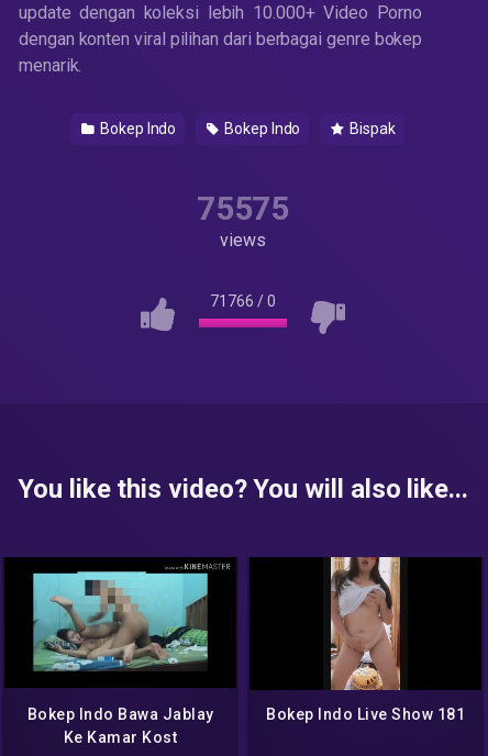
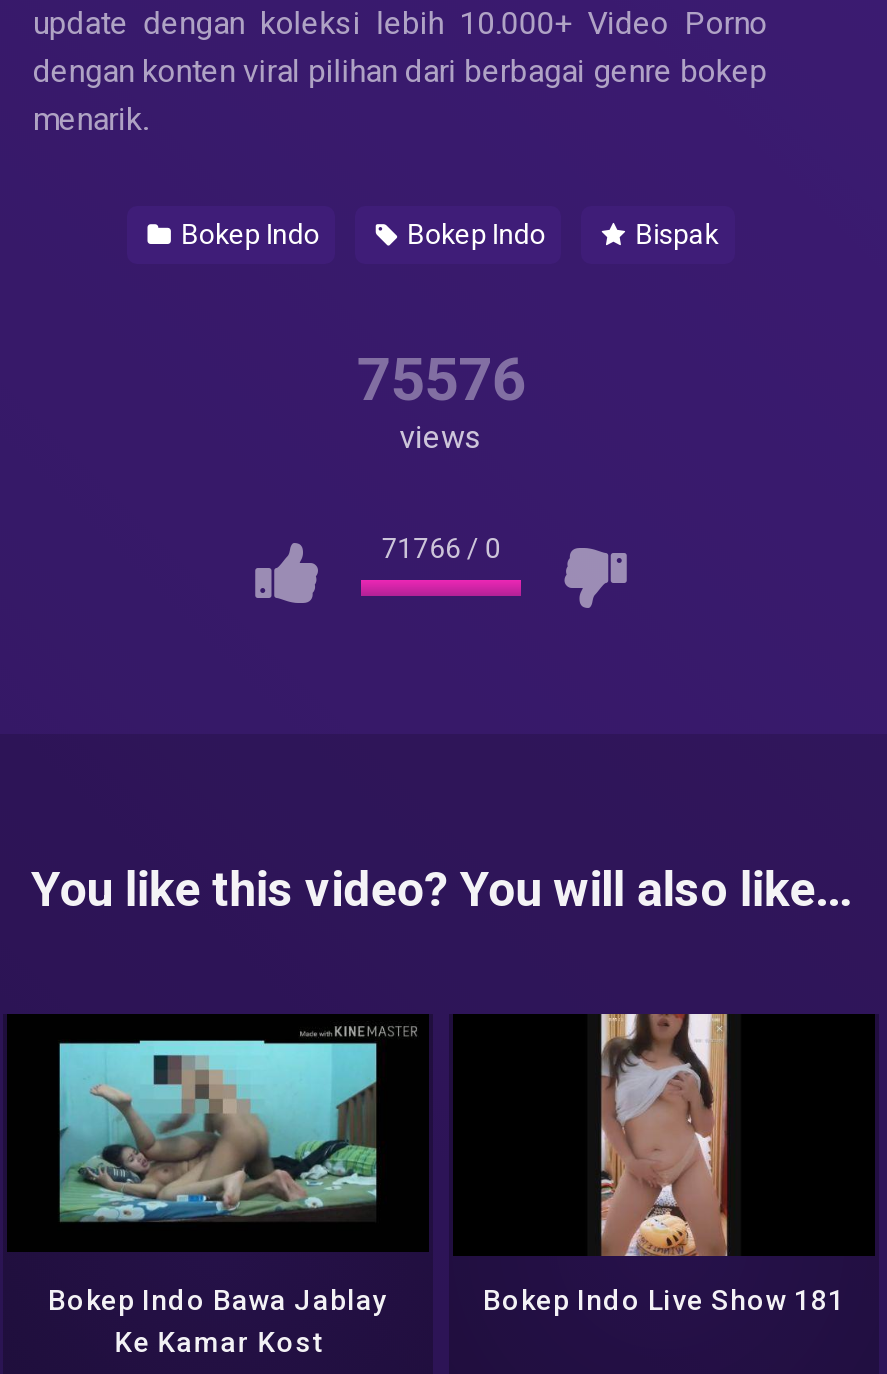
- 75575
+ 75576
